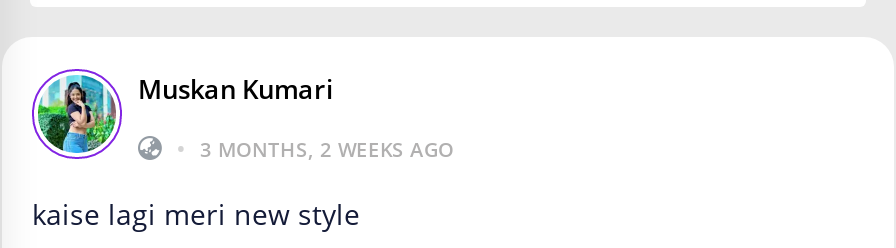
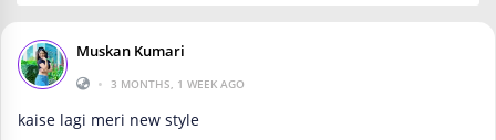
- • 3 MONTHS, 2 WEEKS AGO
+ • 3 MONTHS, 1 WEEK AGO
